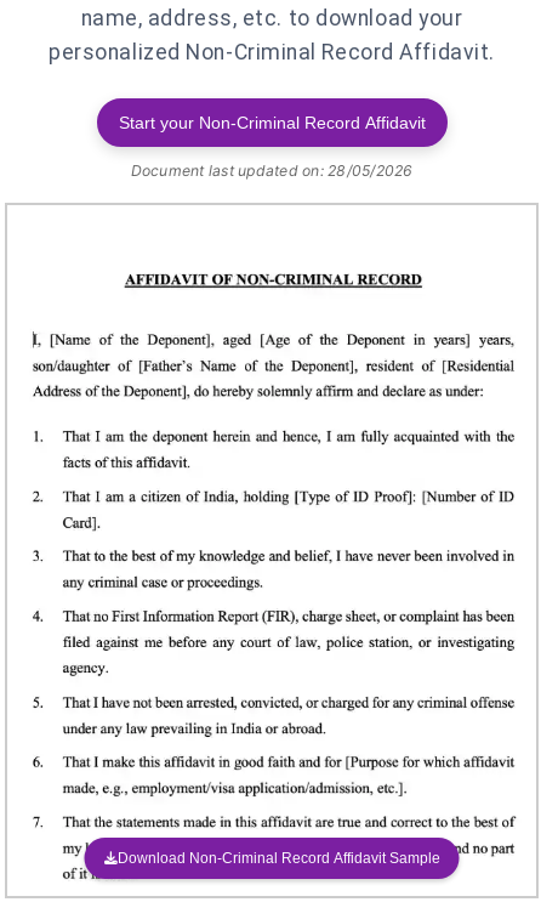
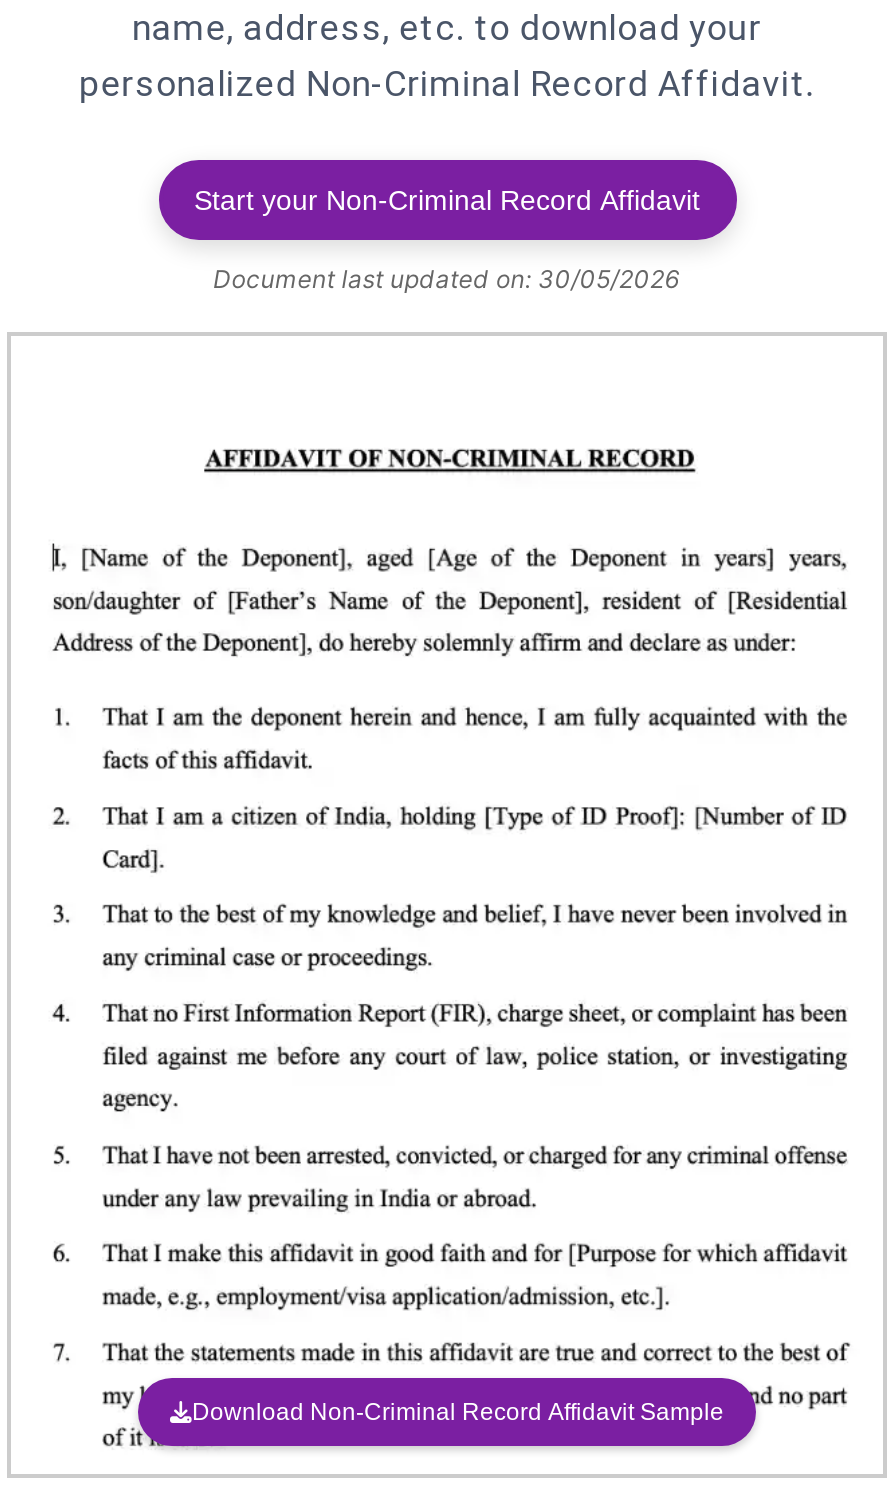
- Document last updated on: 28/05/2026
+ Document last updated on: 30/05/2026
